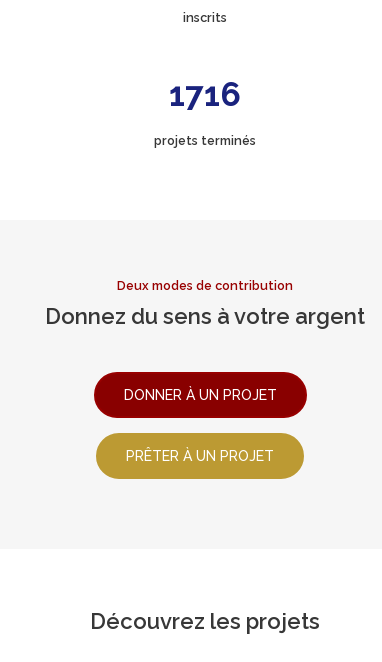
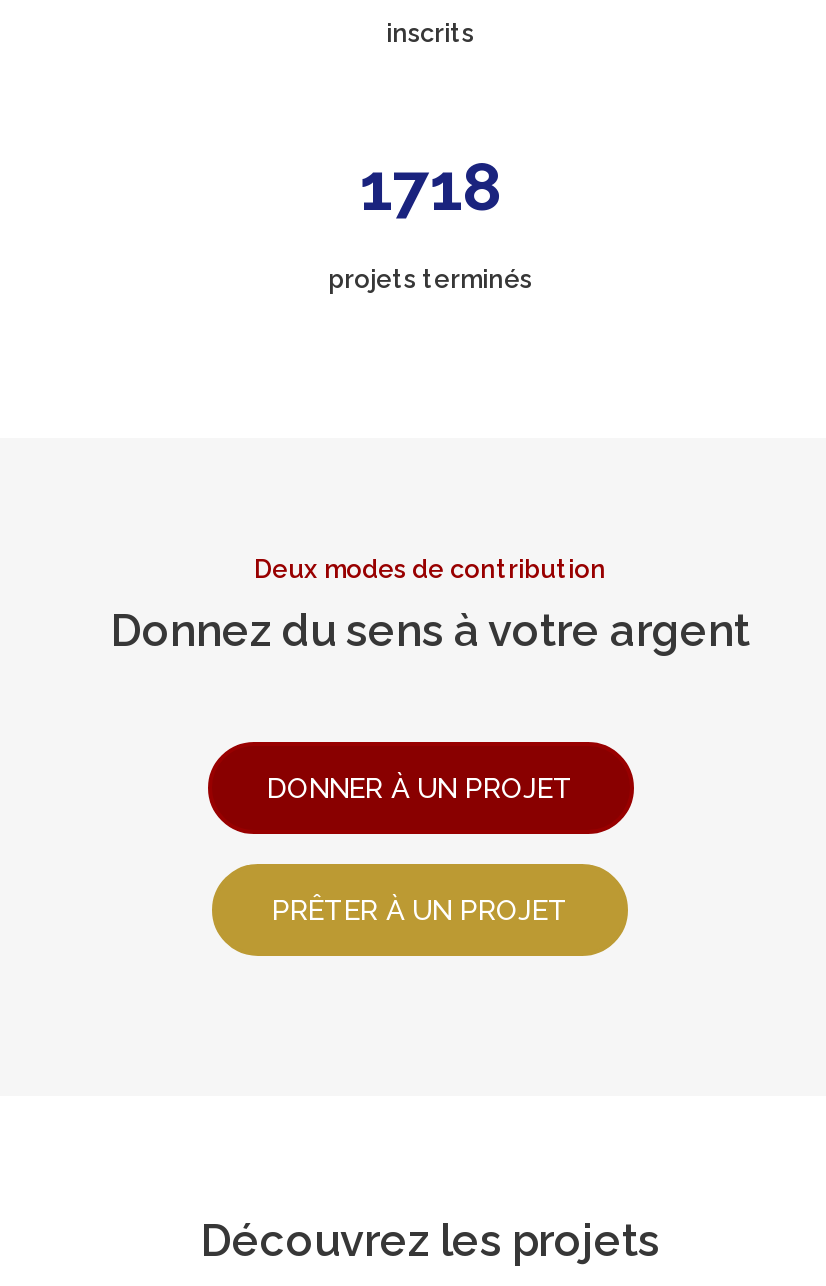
- 1716
+ 1718
